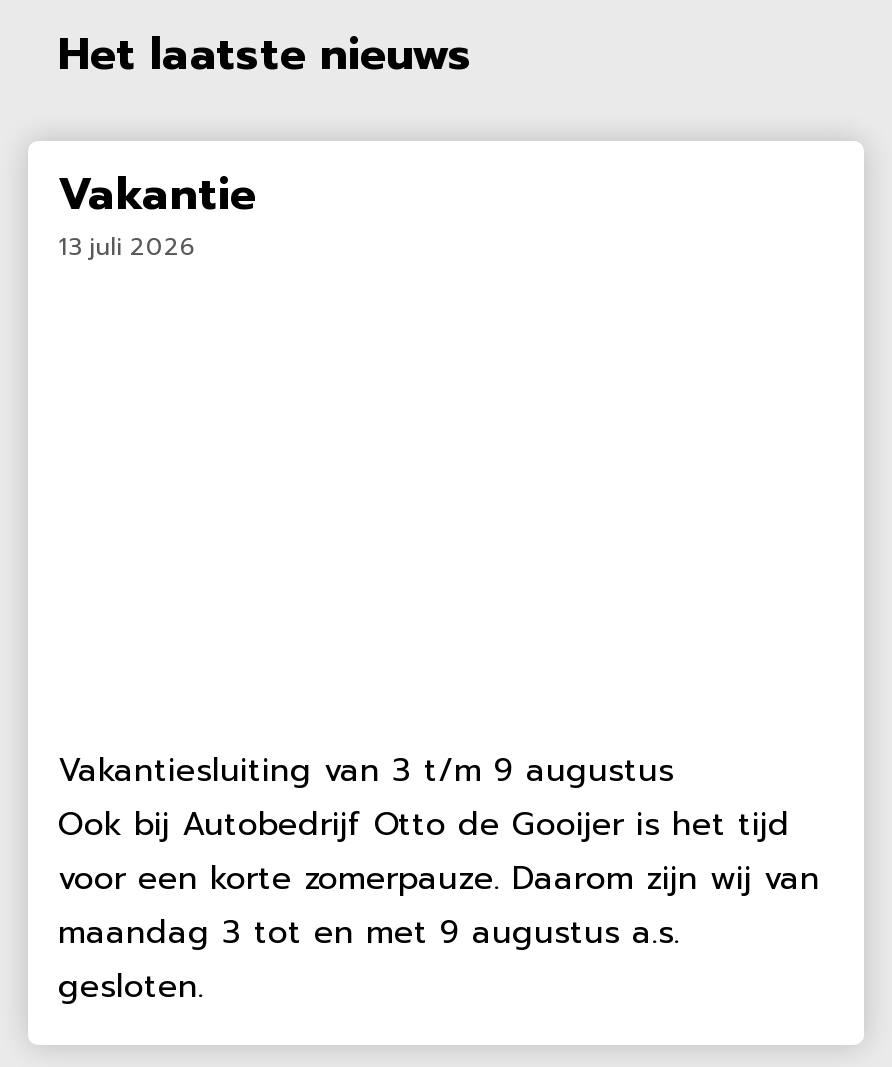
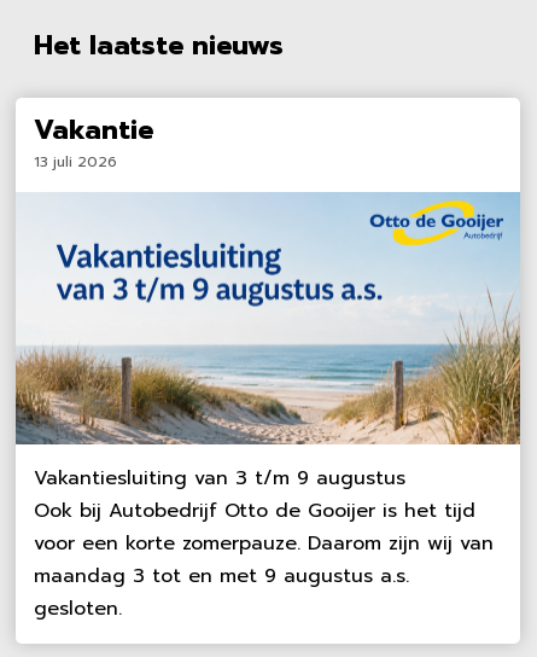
+ [image]
